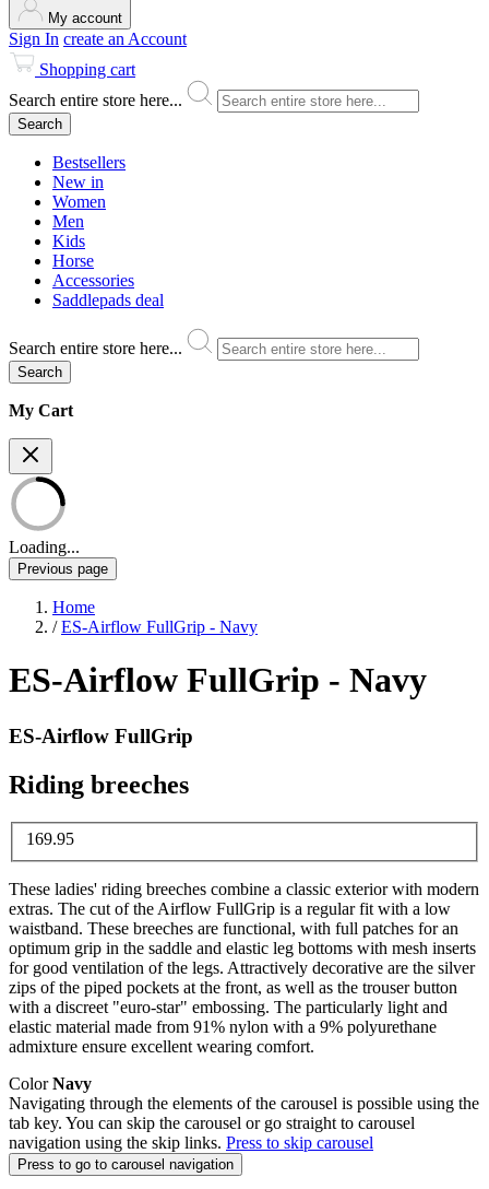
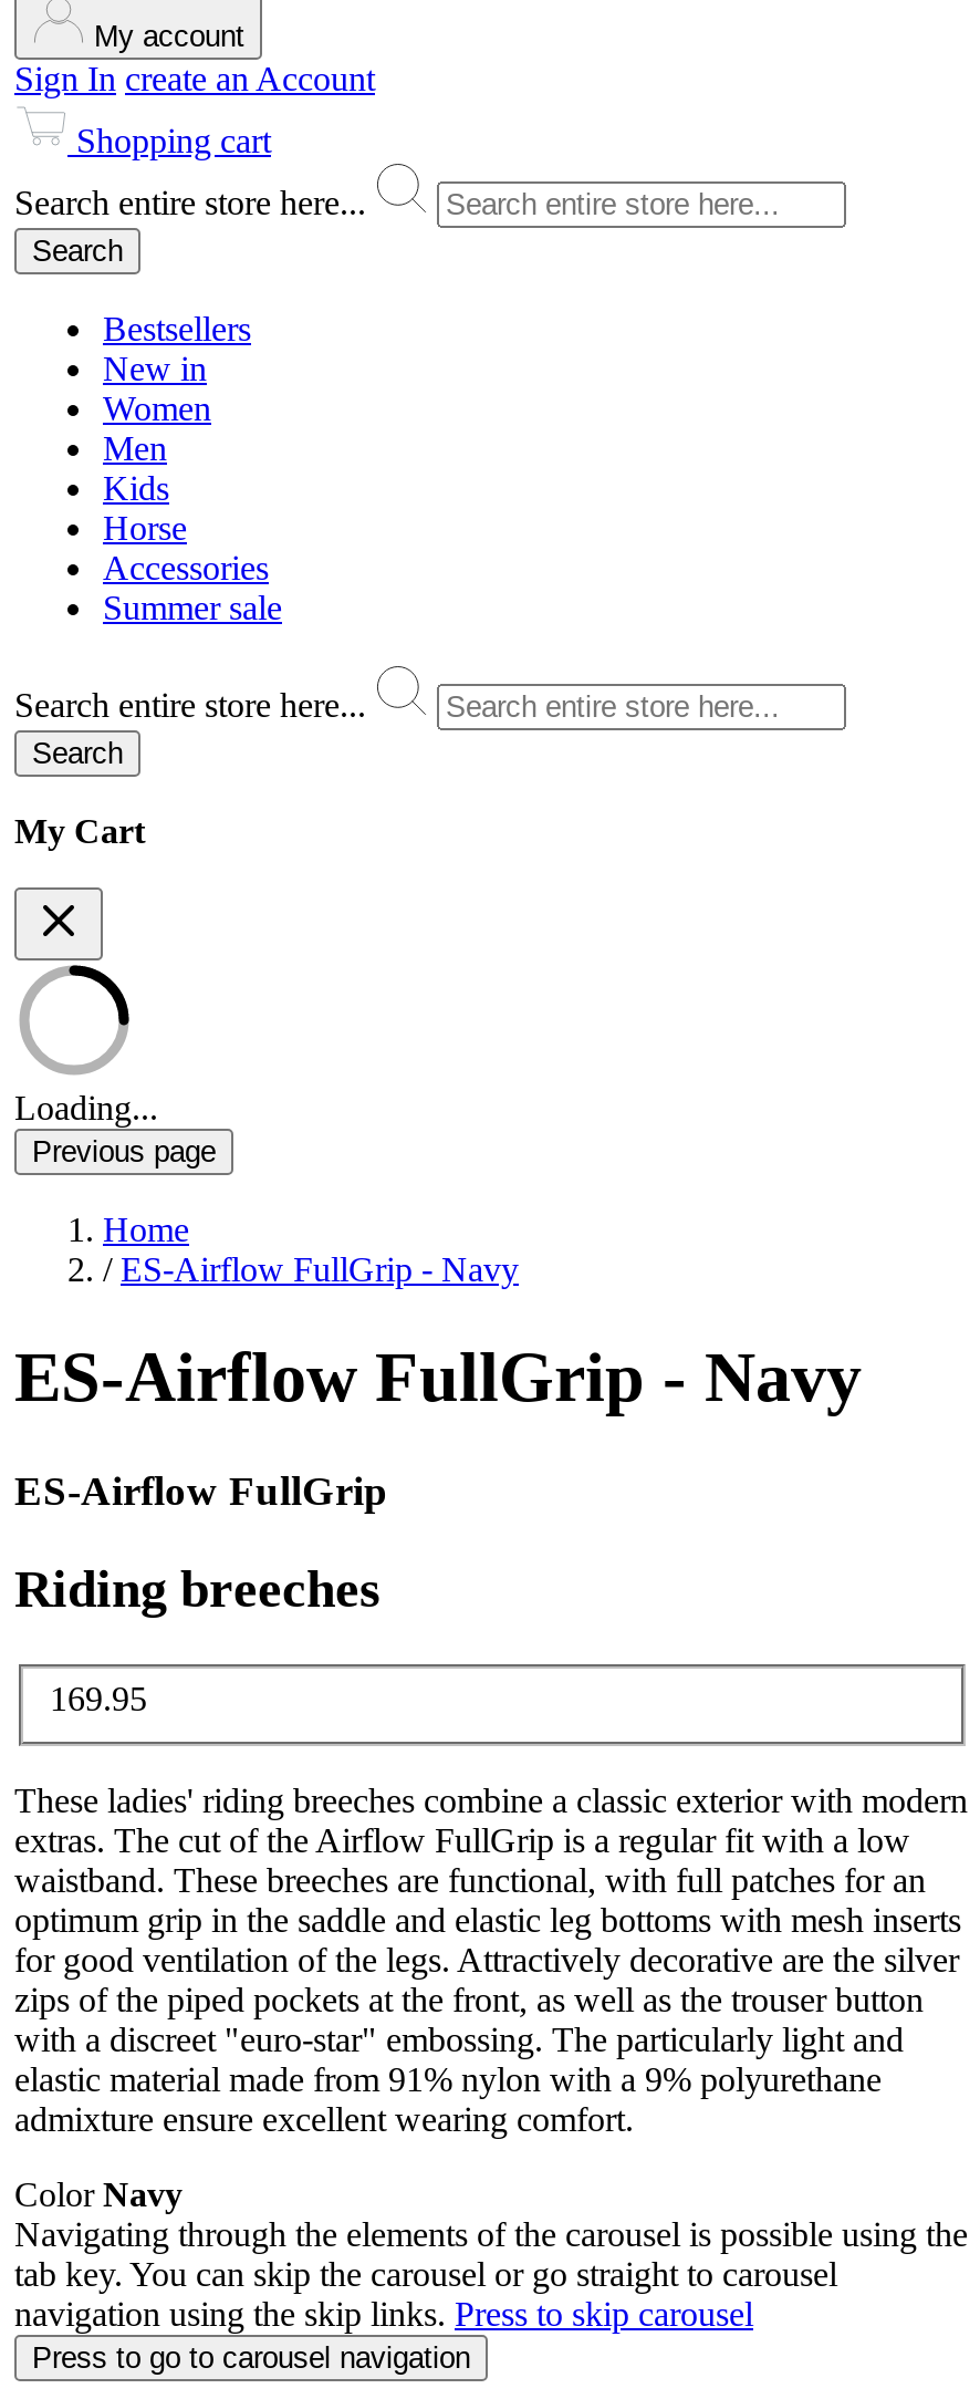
- Saddlepads deal
+ Summer sale
